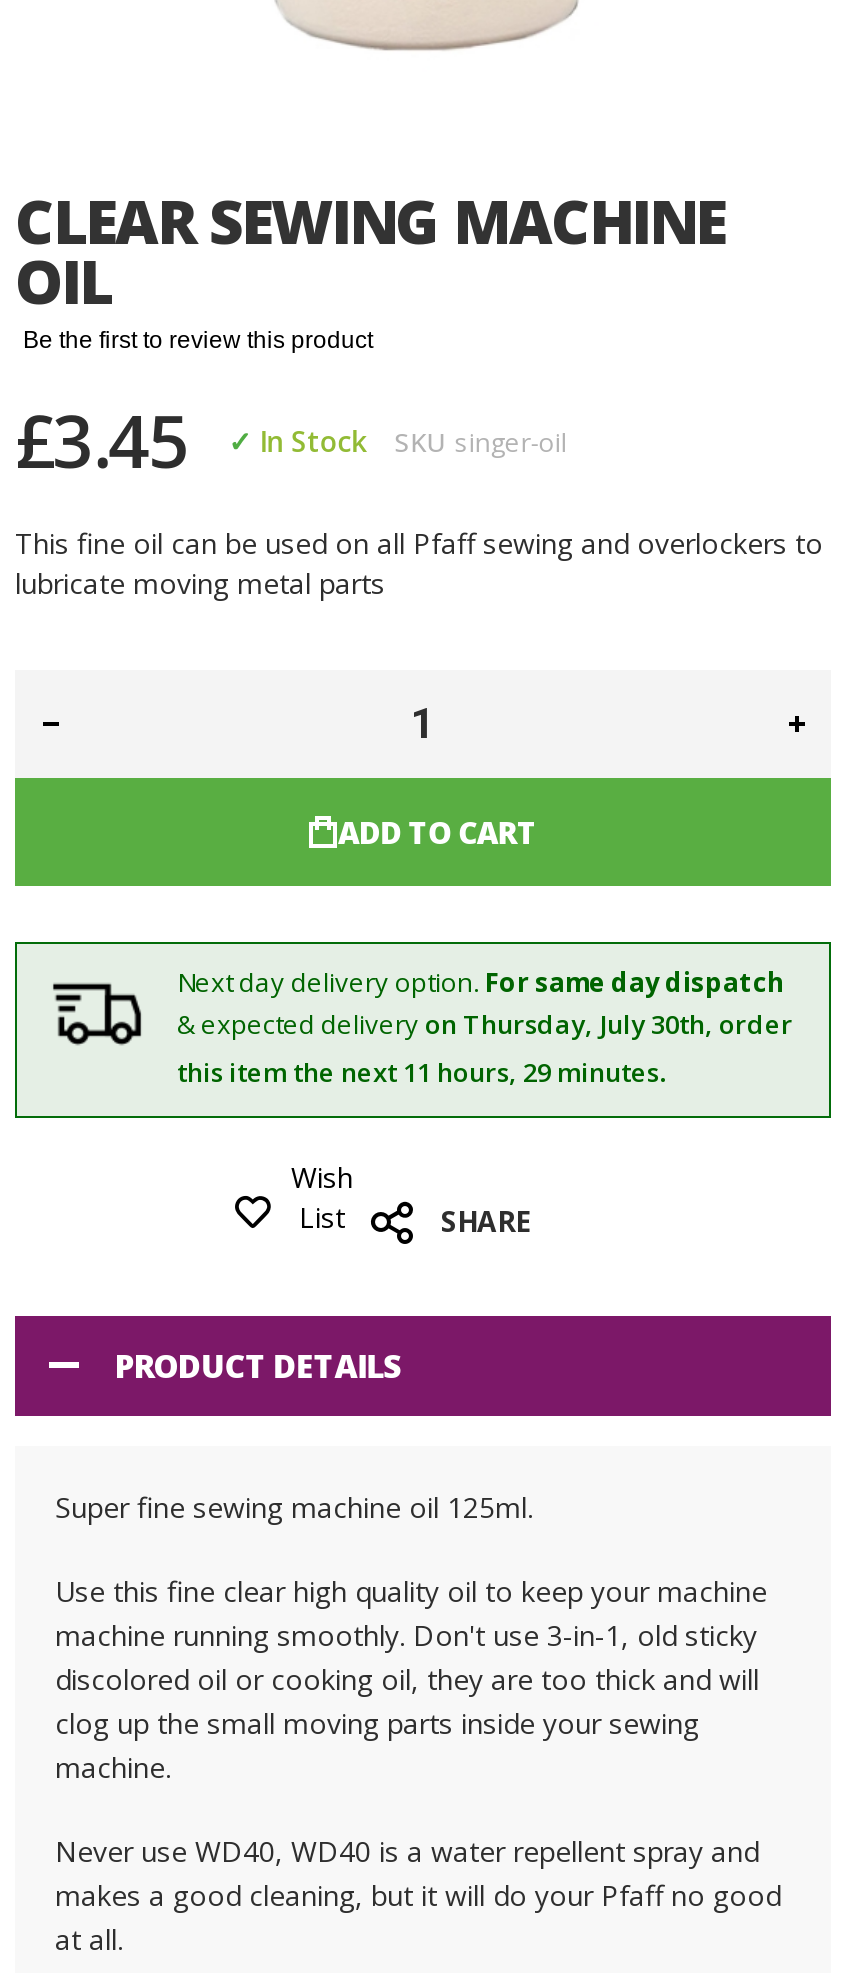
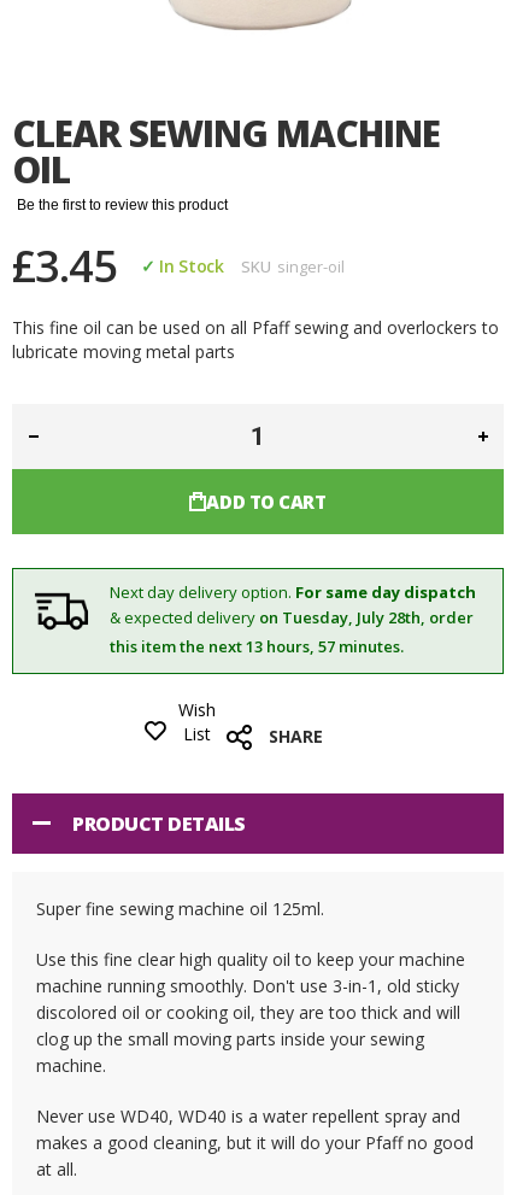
- & expected delivery on Thursday, July 30th, order
+ & expected delivery on Tuesday, July 28th, order

- this item the next 11 hours, 29 minutes.
+ this item the next 13 hours, 57 minutes.
